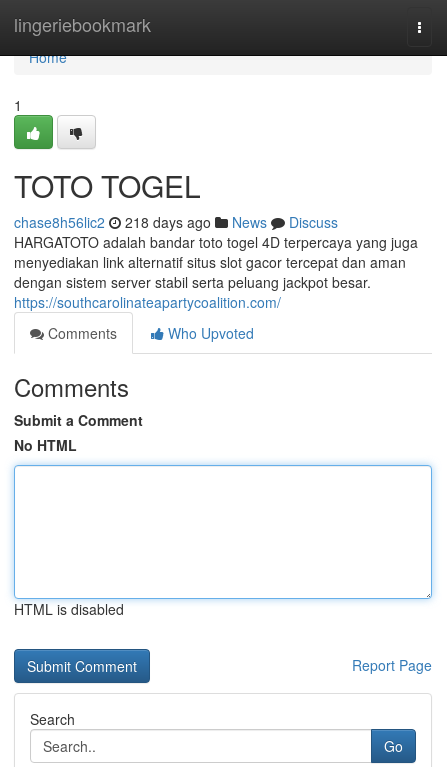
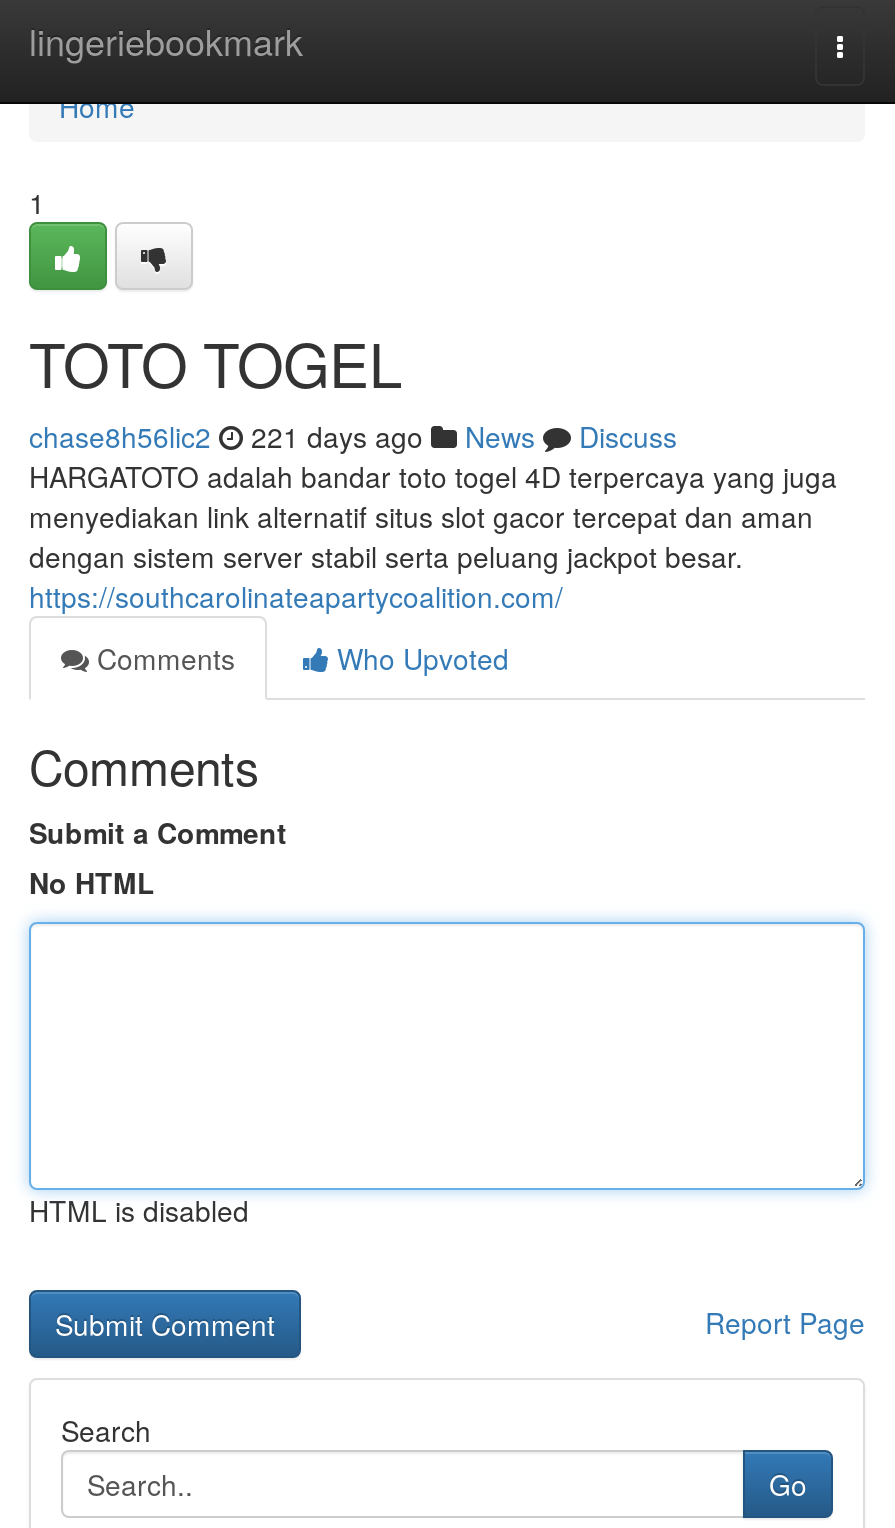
- chase8h56lic2 218 days ago News Discuss
+ chase8h56lic2 221 days ago News Discuss
